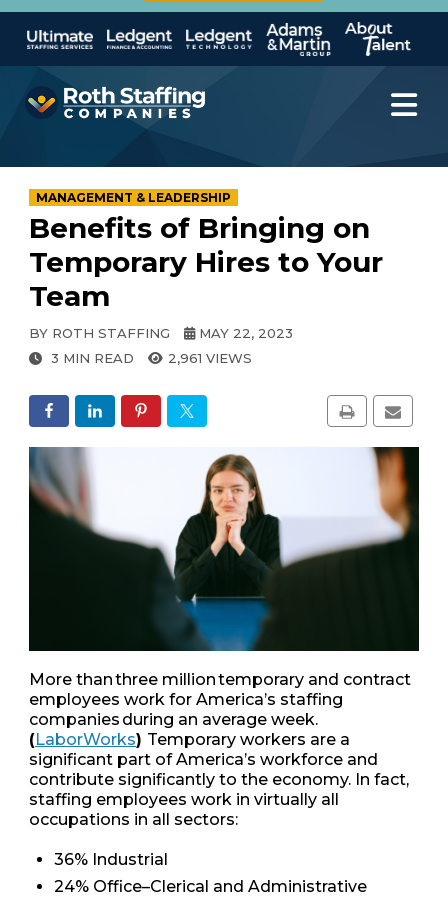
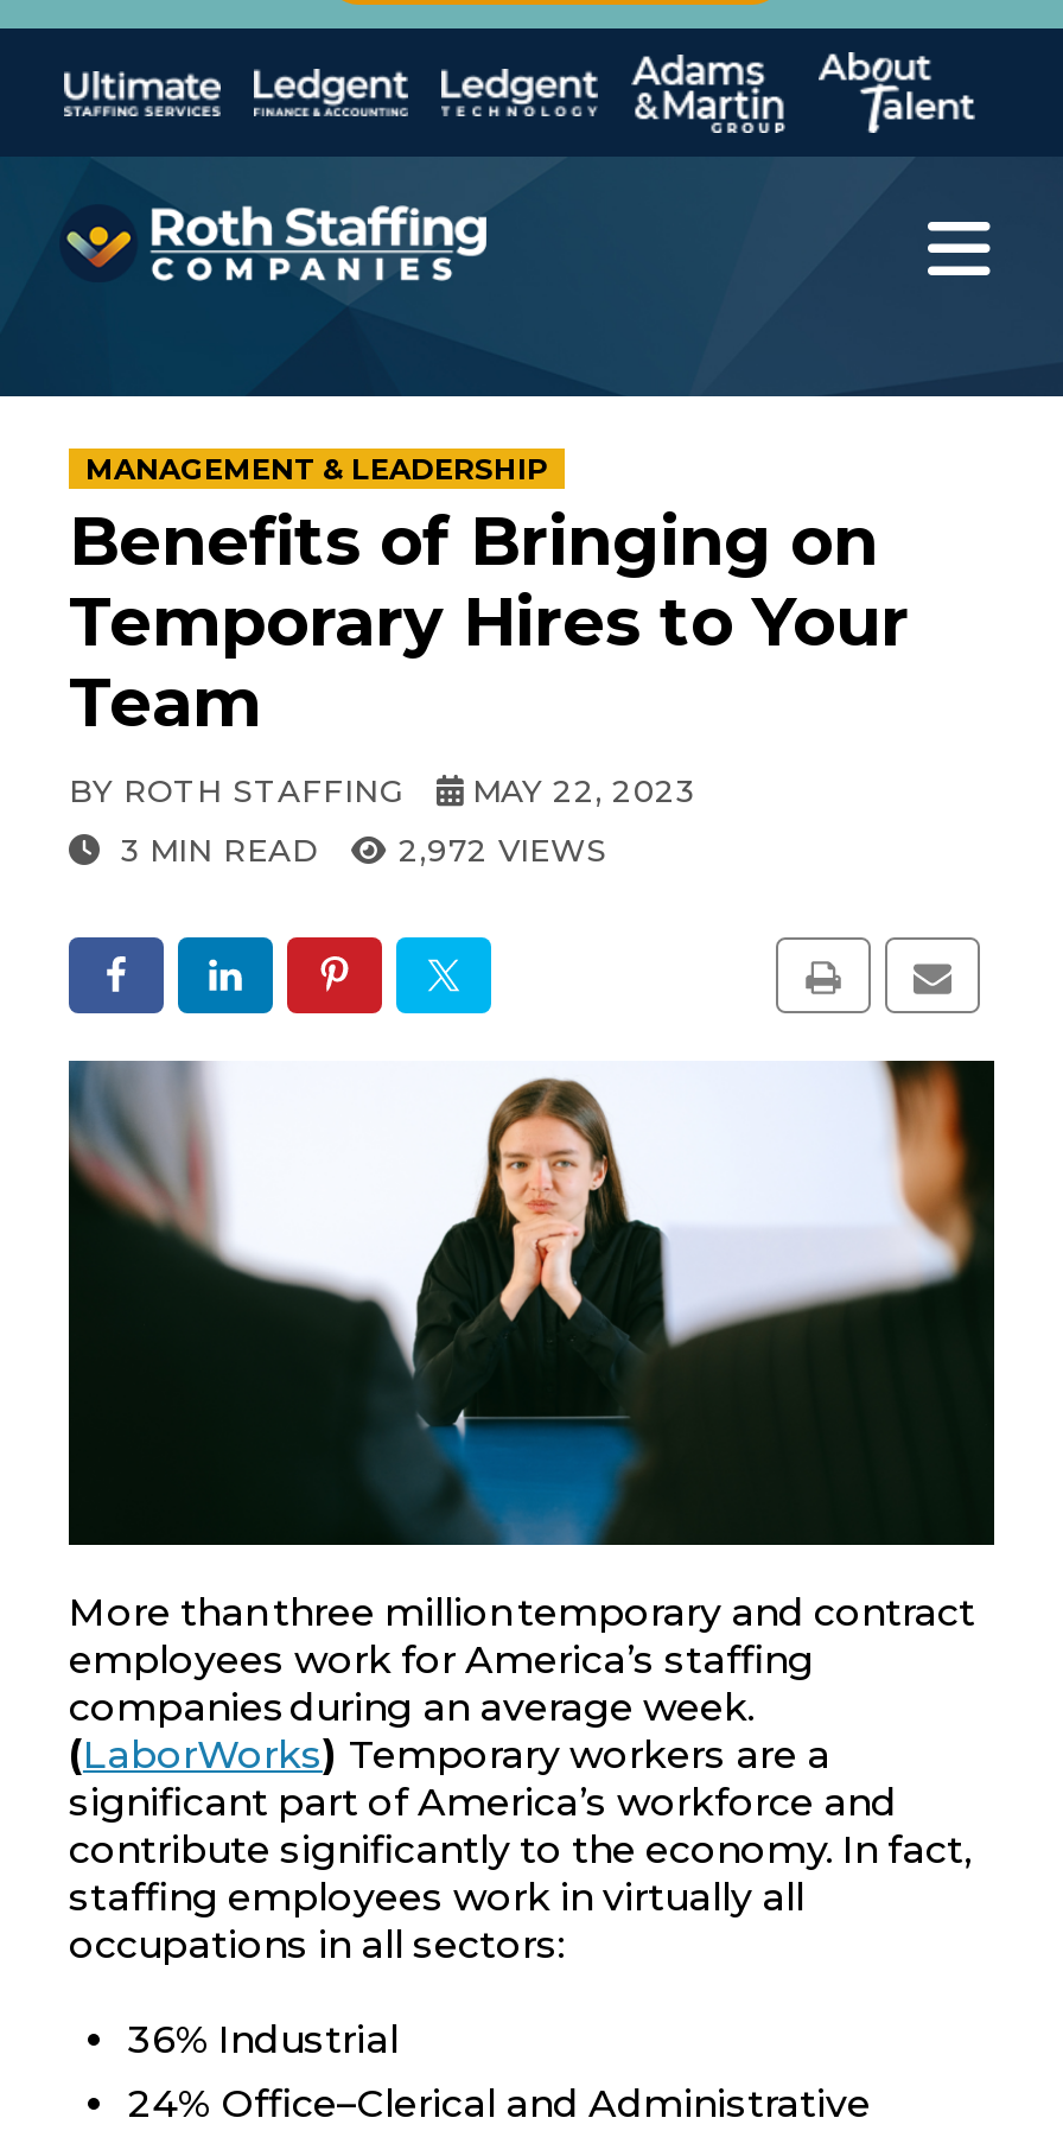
- 2,961 VIEWS
+ 2,972 VIEWS
